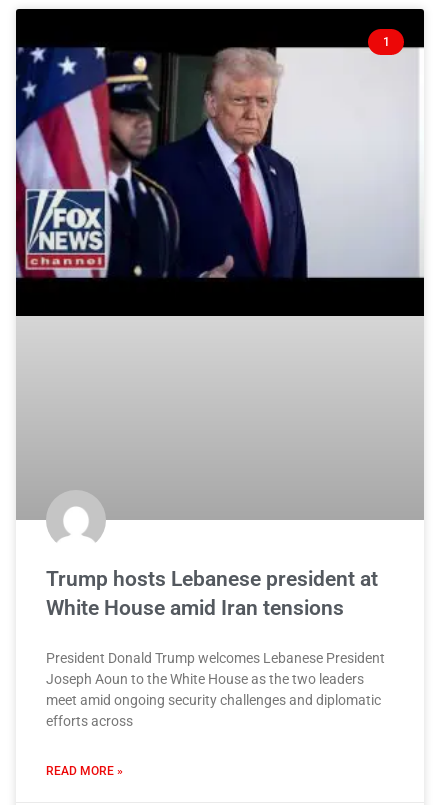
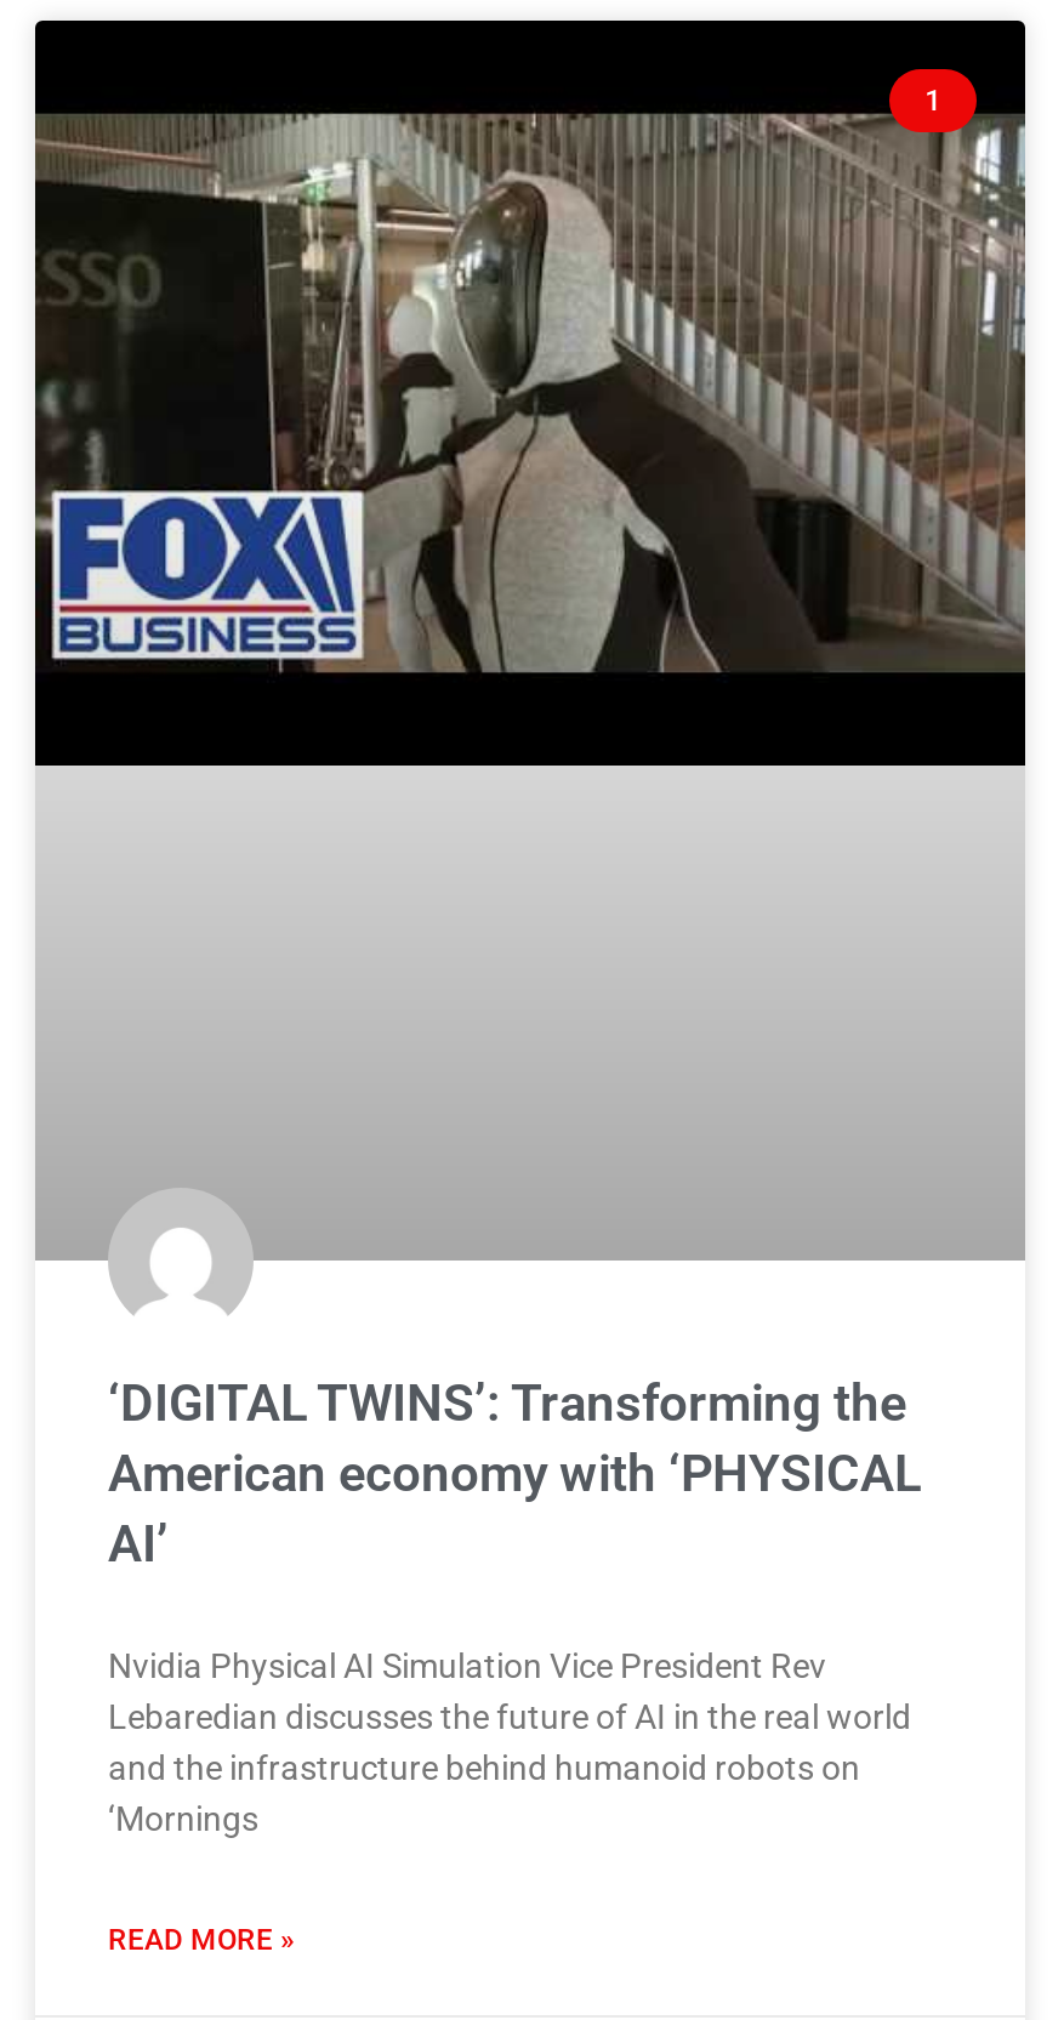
- [image]
+ [image]

- Trump hosts Lebanese president at
- White House amid Iran tensions
+ ‘DIGITAL TWINS’: Transforming the
+ American economy with ‘PHYSICAL
+ AI’

- President Donald Trump welcomes Lebanese President
- Joseph Aoun to the White House as the two leaders
- meet amid ongoing security challenges and diplomatic
- efforts across
+ Nvidia Physical AI Simulation Vice President Rev
+ Lebaredian discusses the future of AI in the real world
+ and the infrastructure behind humanoid robots on
+ ‘Mornings
